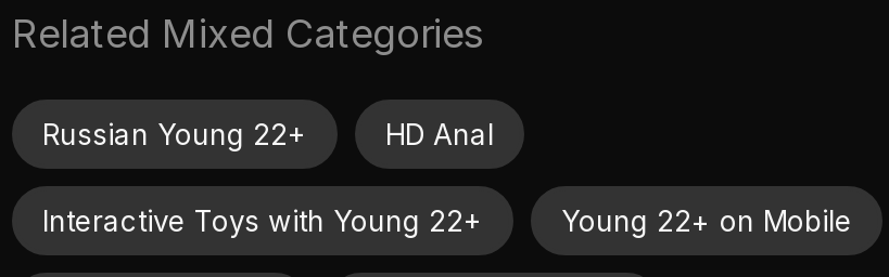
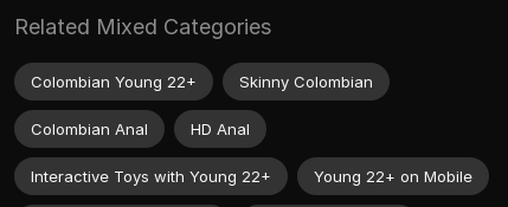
- Russian Young 22+
+ Colombian Young 22+
+ Skinny Colombian
+ Colombian Anal
